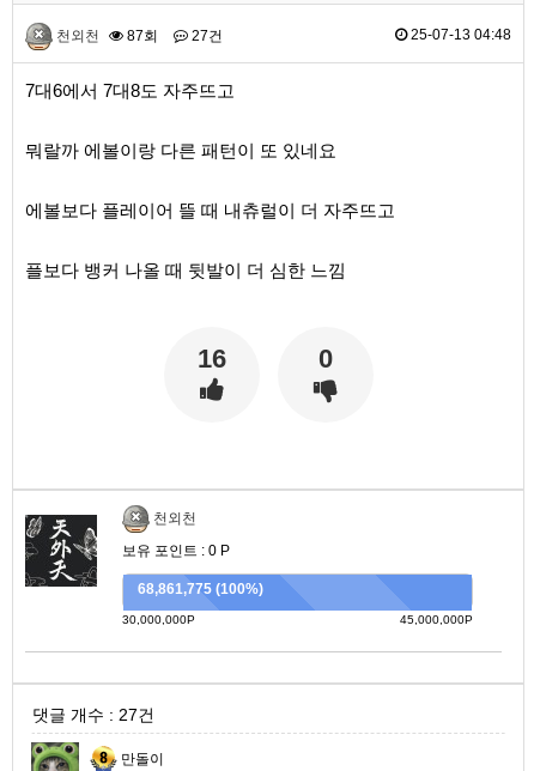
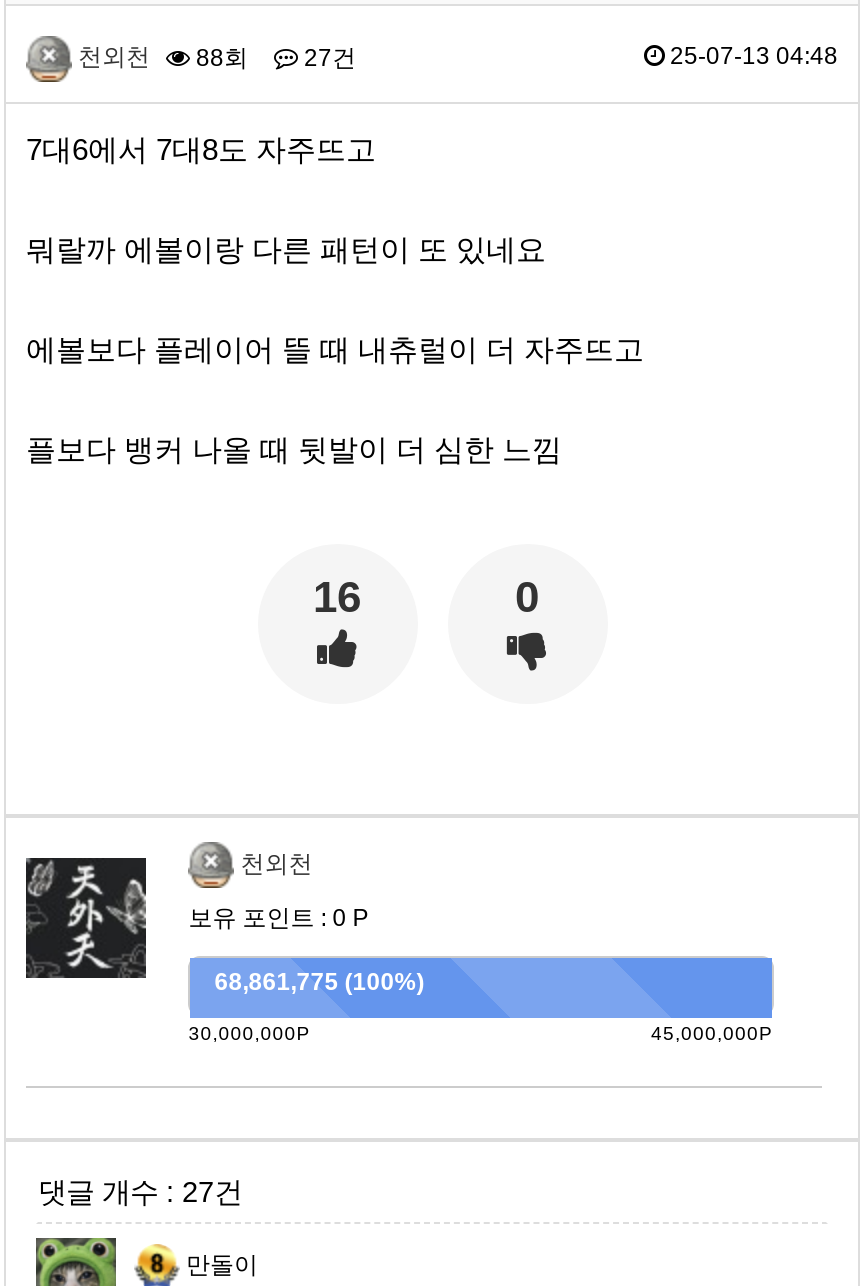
- 천외천 87회 27건
+ 천외천 88회 27건
